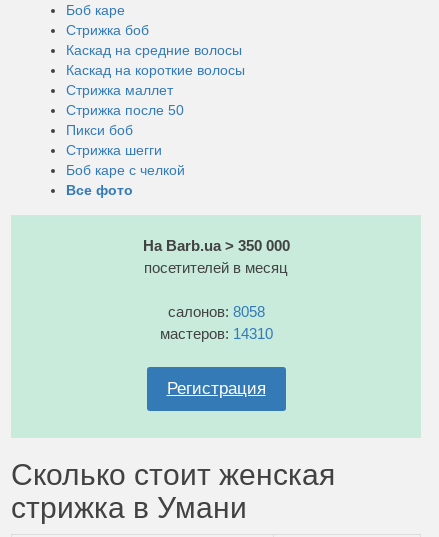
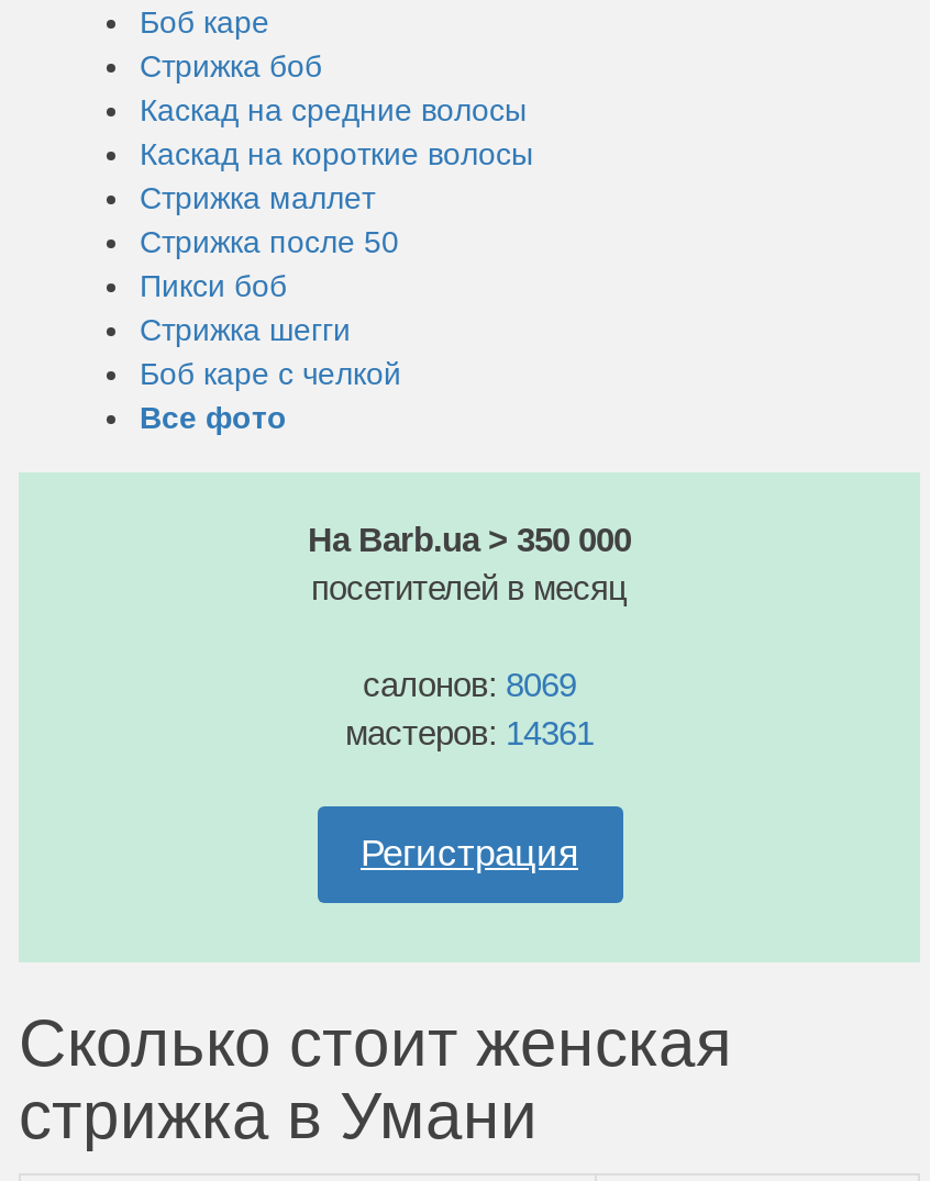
- салонов: 8058
+ салонов: 8069

- мастеров: 14310
+ мастеров: 14361
